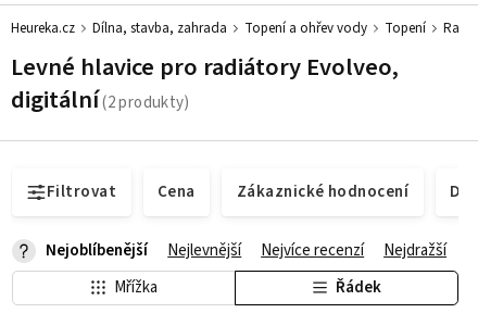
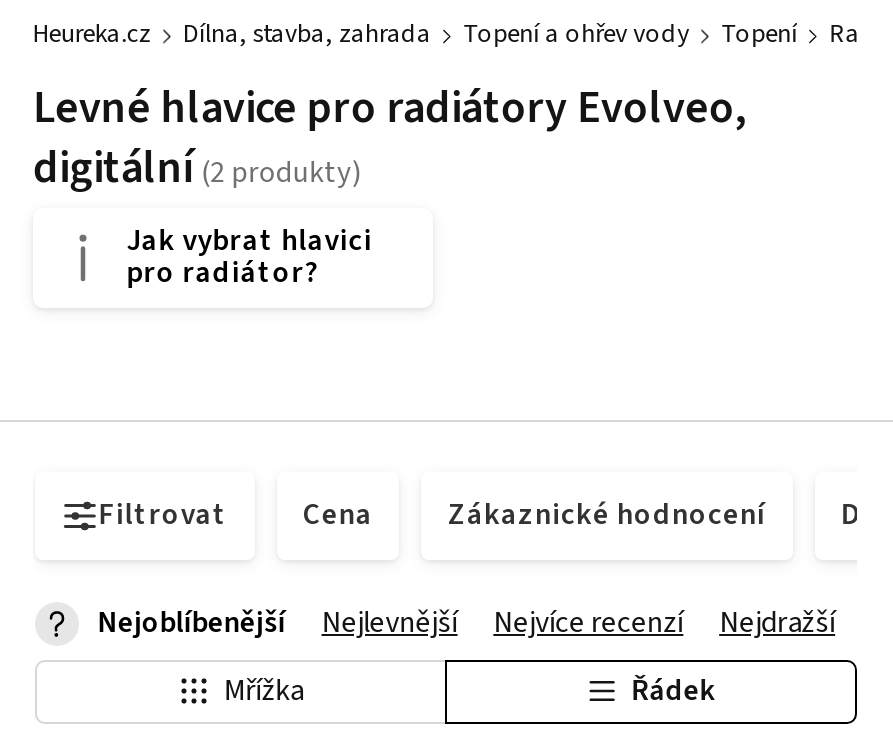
+ Jak vybrat hlavici
+ pro radiátor?
